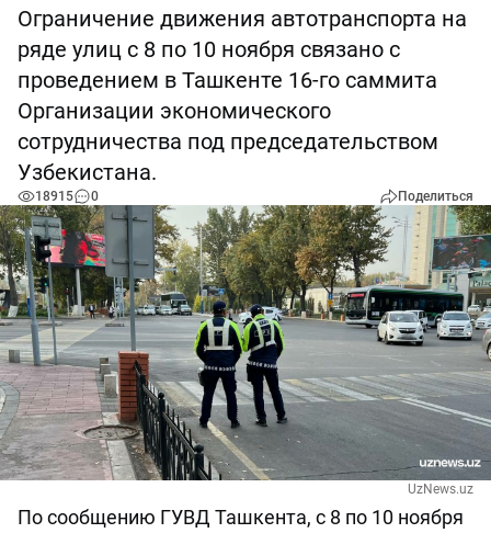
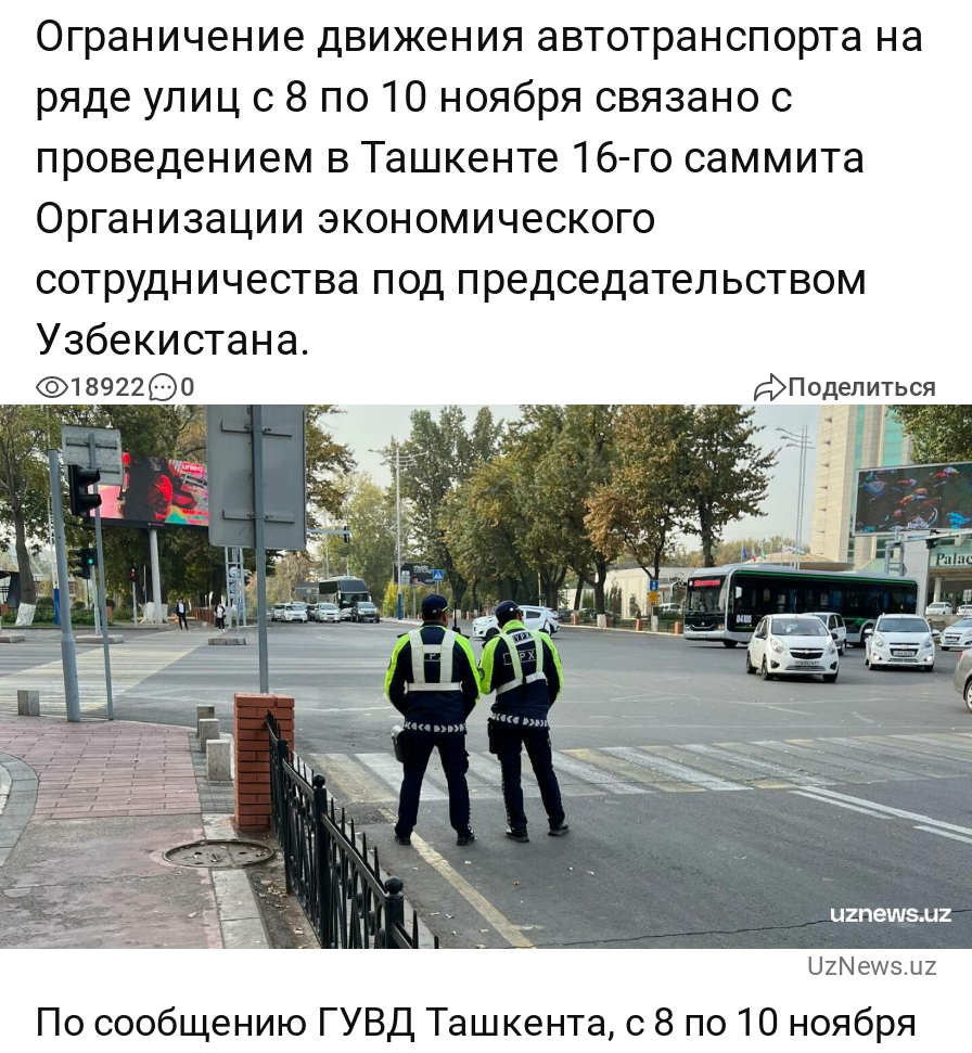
- 18915 0
+ 18922 0
